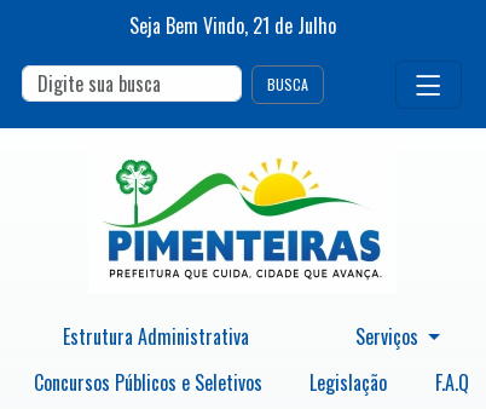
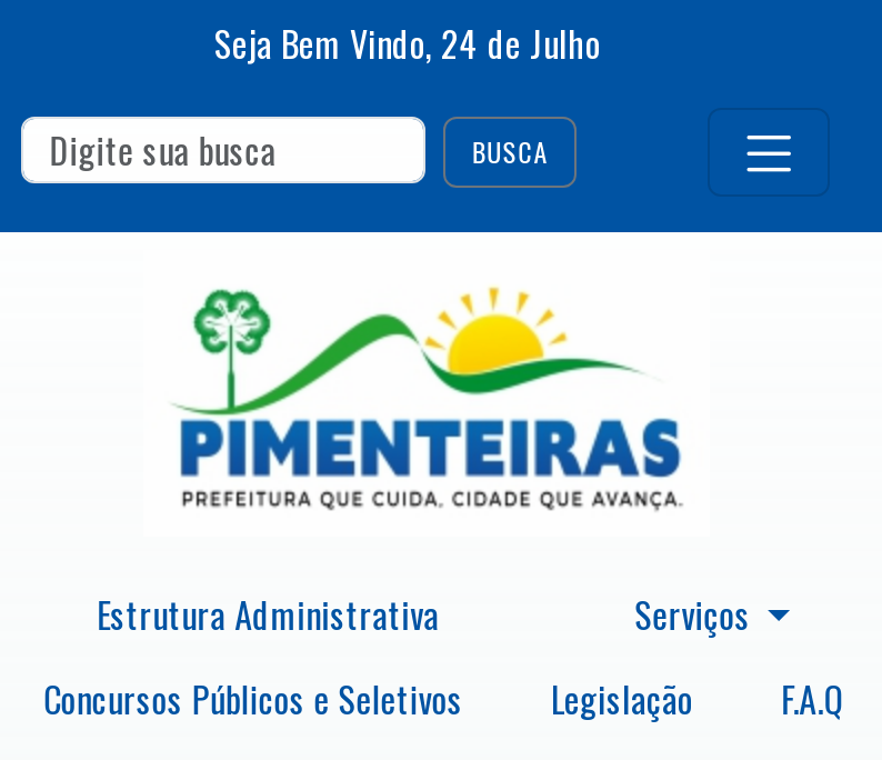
- Seja Bem Vindo, 21 de Julho
+ Seja Bem Vindo, 24 de Julho
